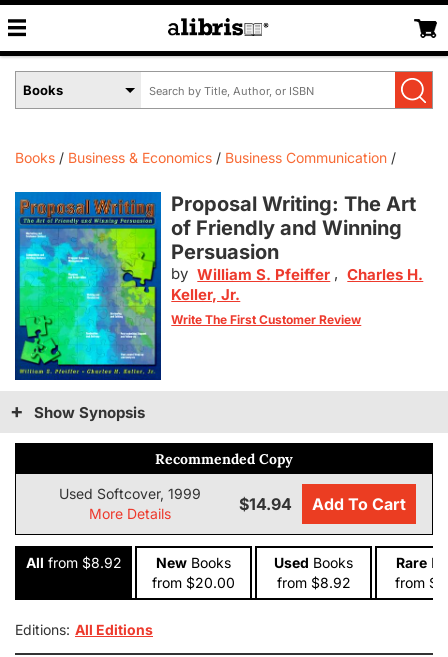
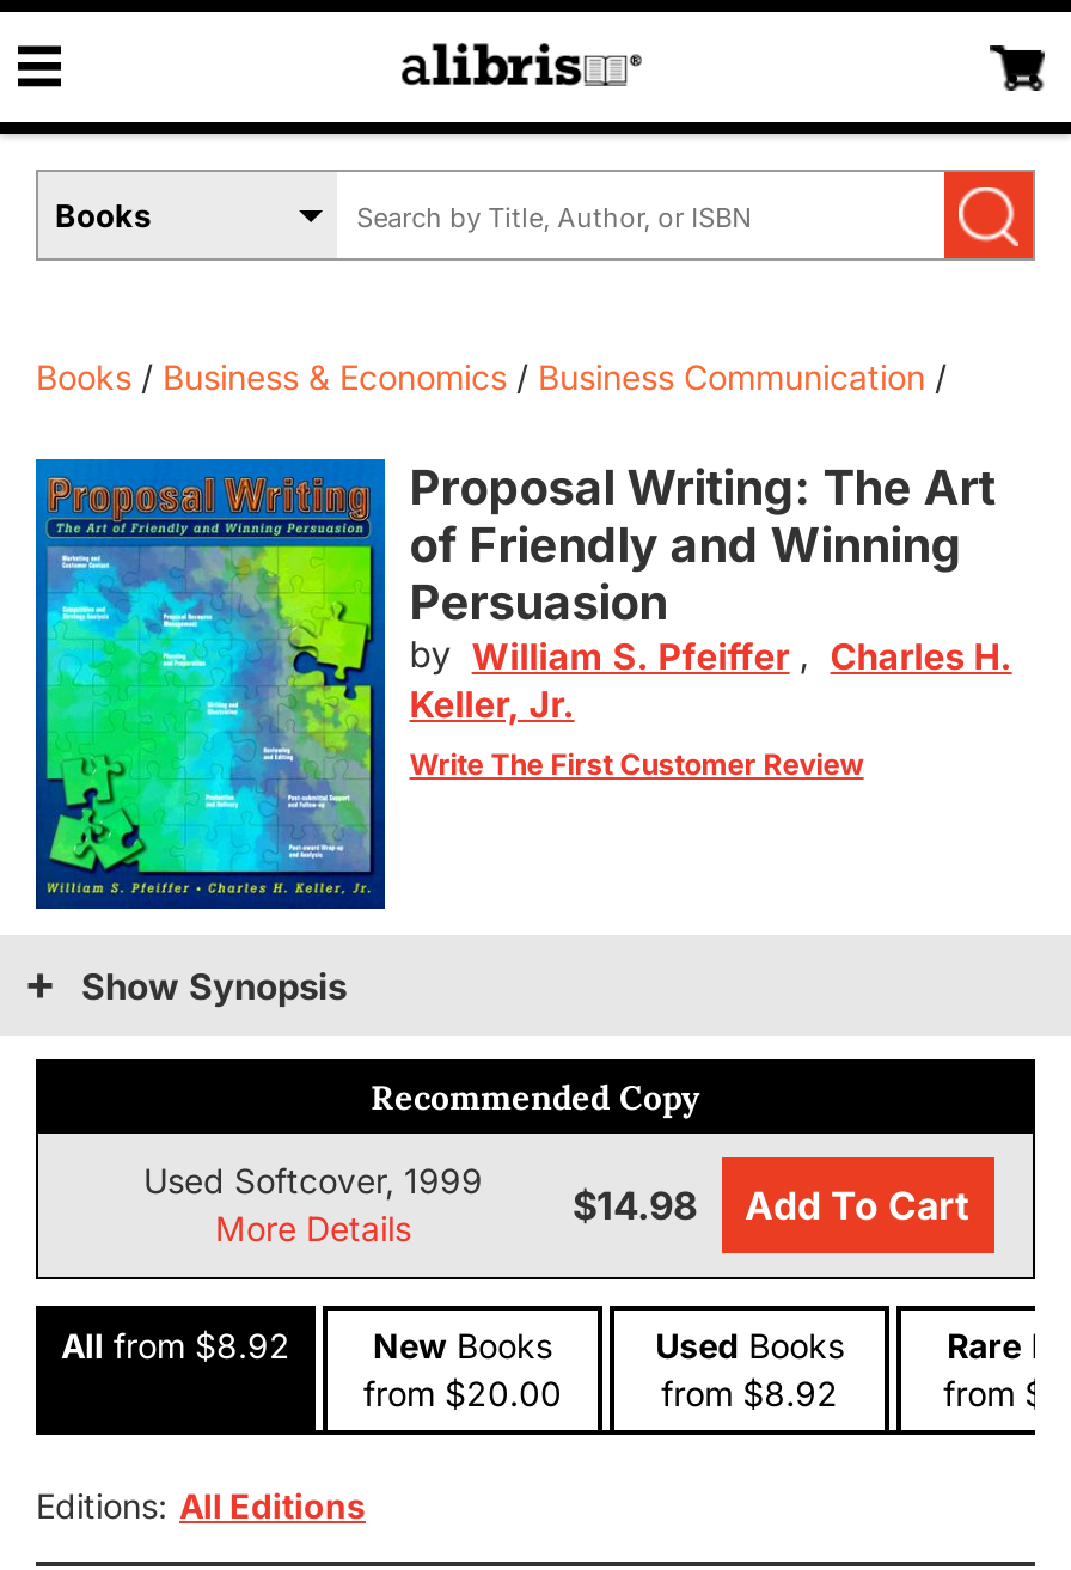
- $14.94 Add To Cart
+ $14.98 Add To Cart
